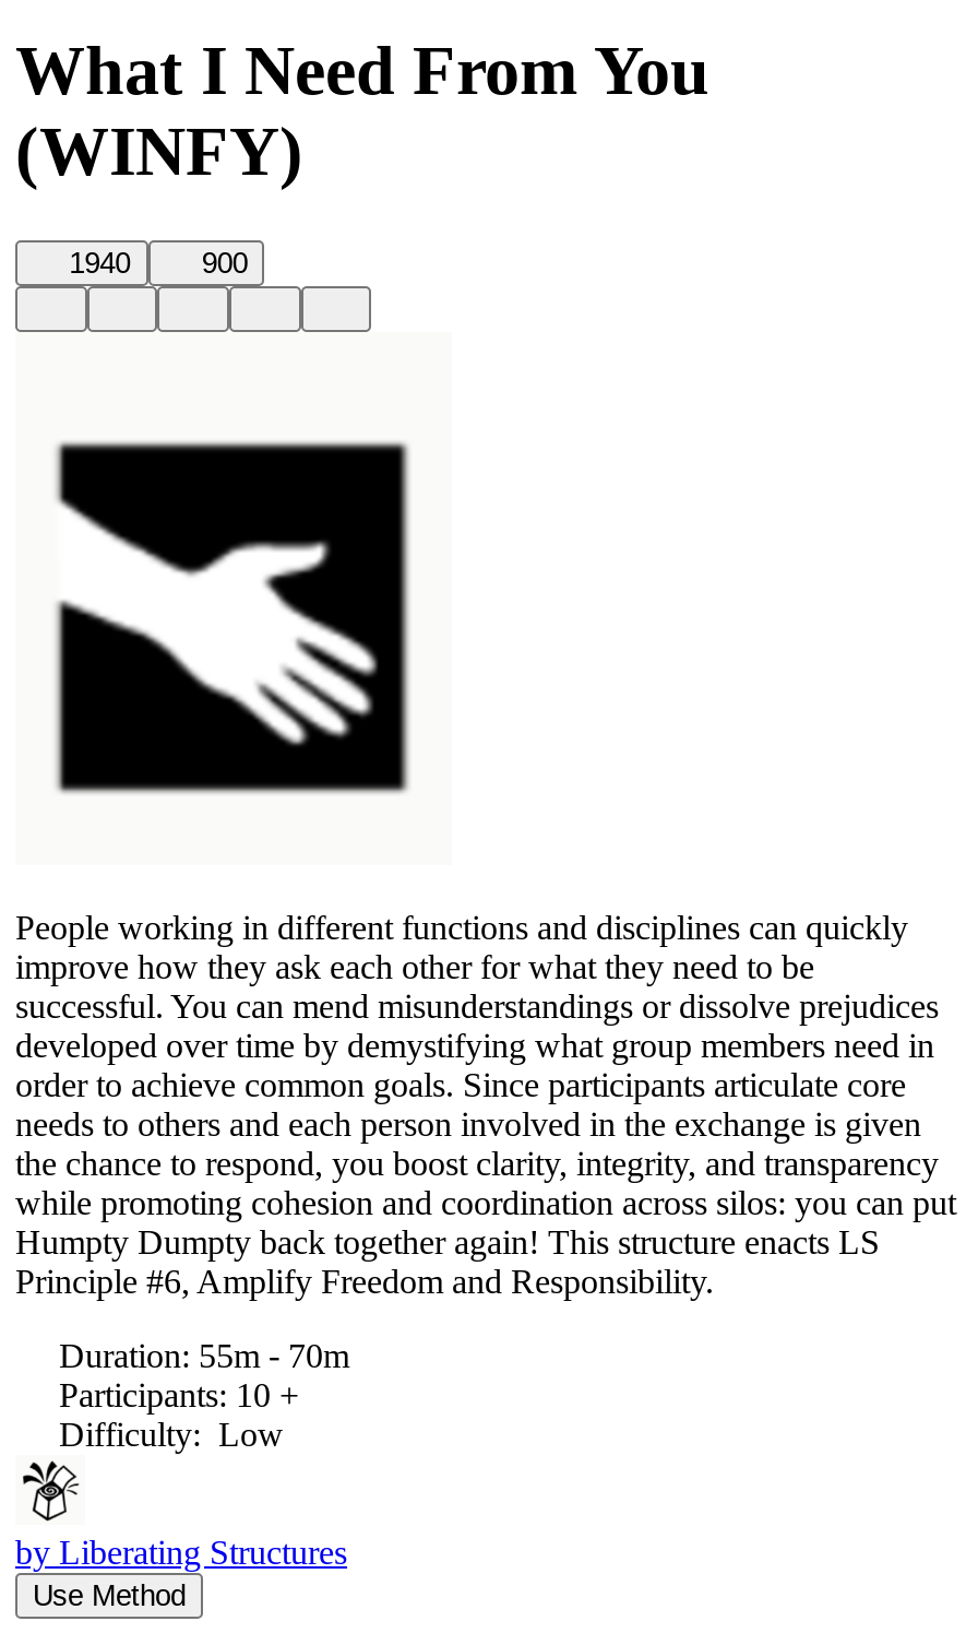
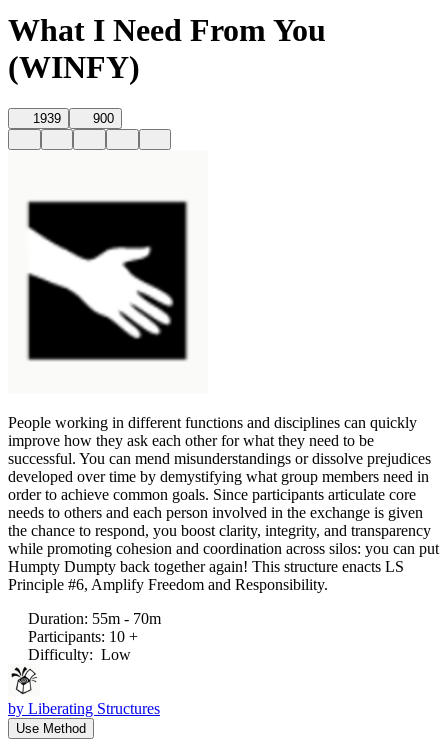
- 1940
+ 1939
